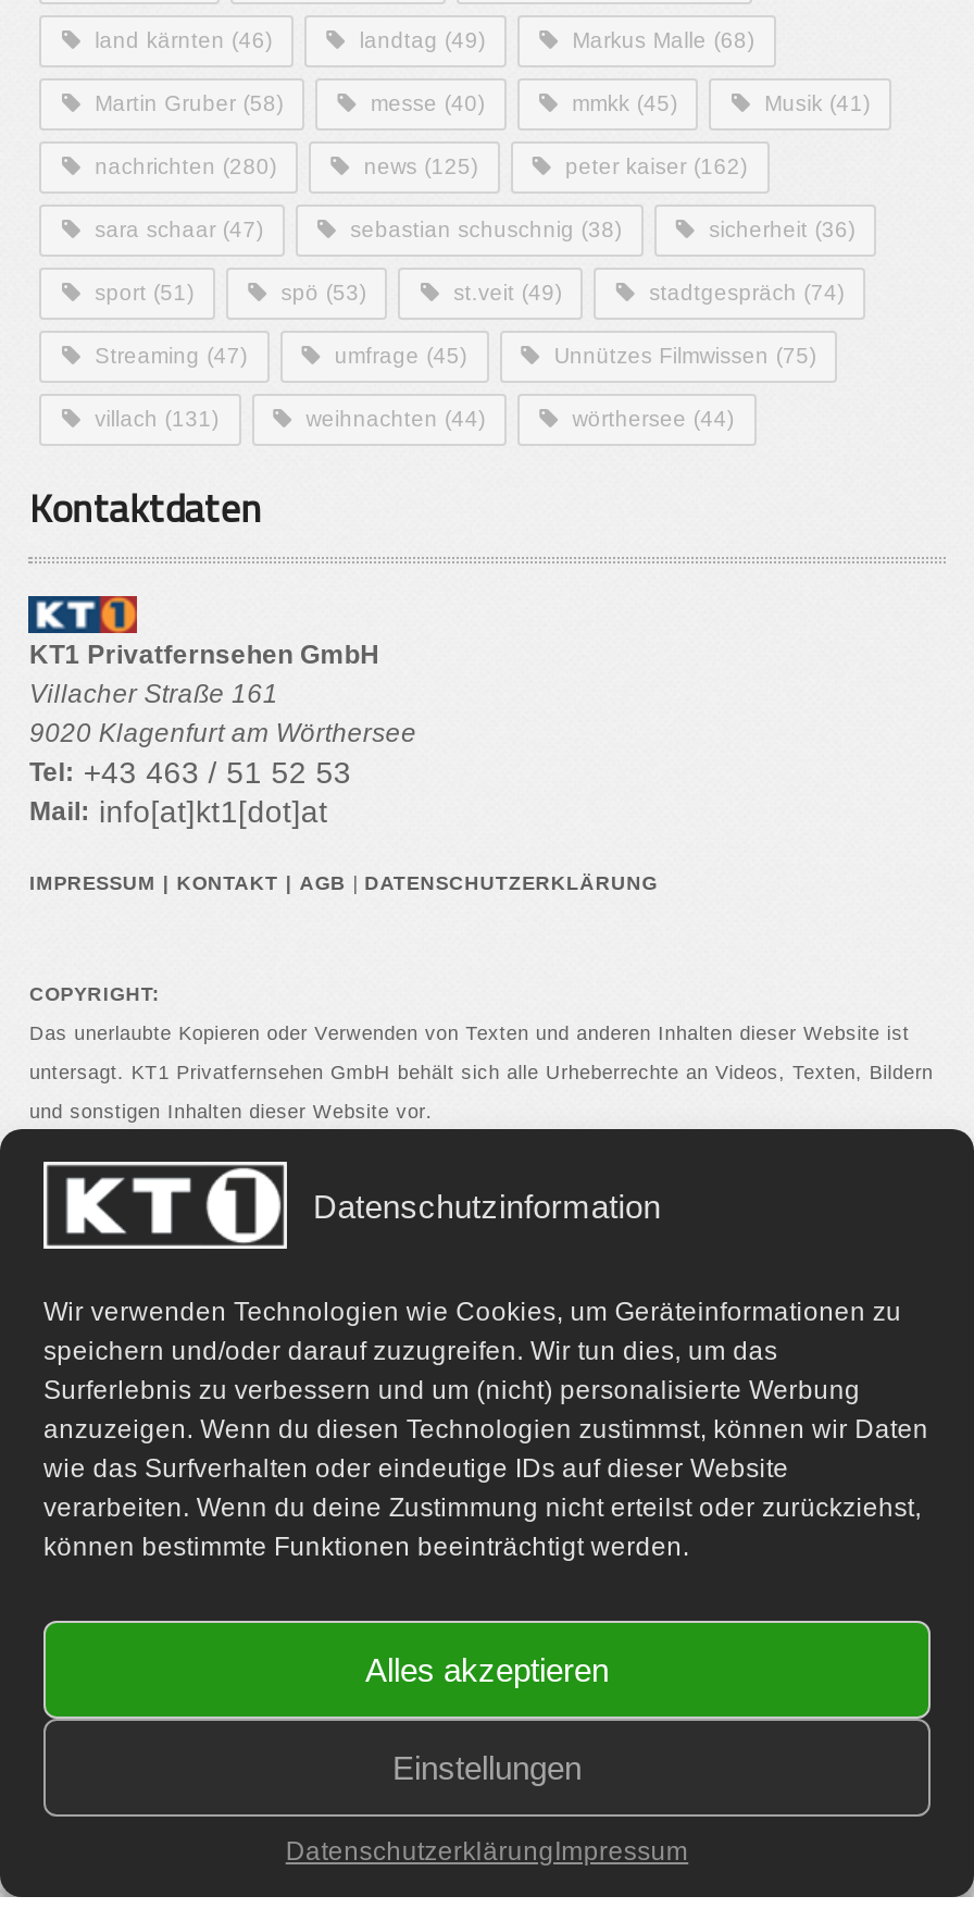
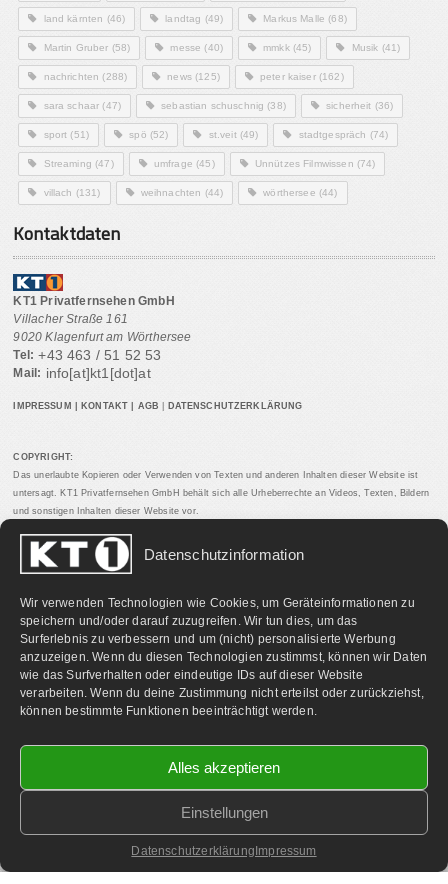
- nachrichten (280)
+ nachrichten (288)

- spö (53)
+ spö (52)

- Unnützes Filmwissen (75)
+ Unnützes Filmwissen (74)
